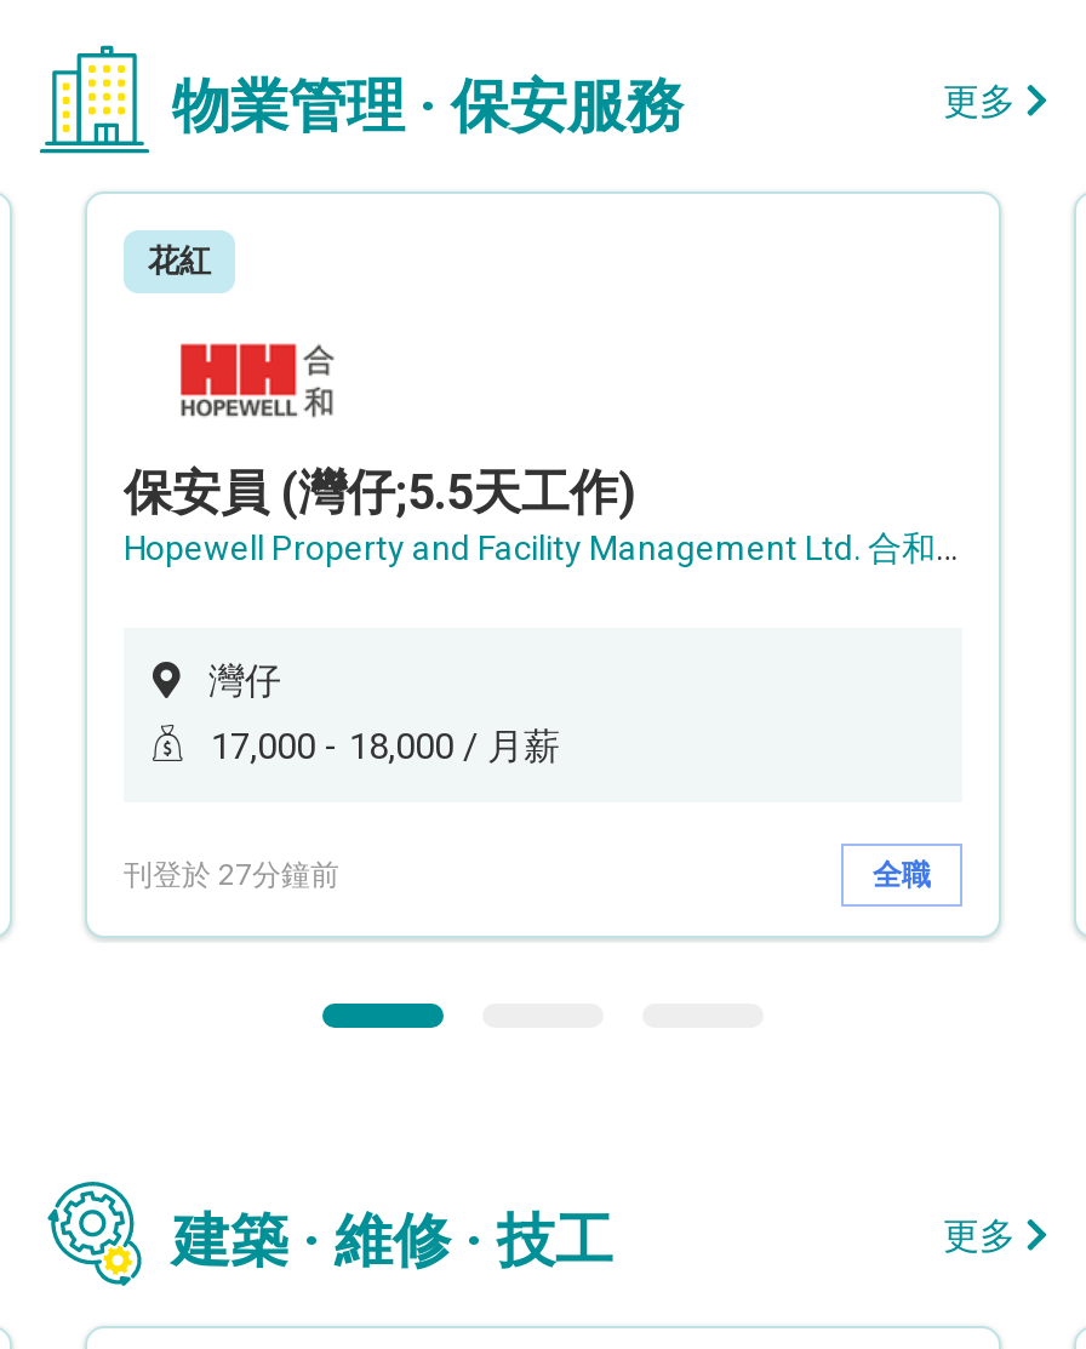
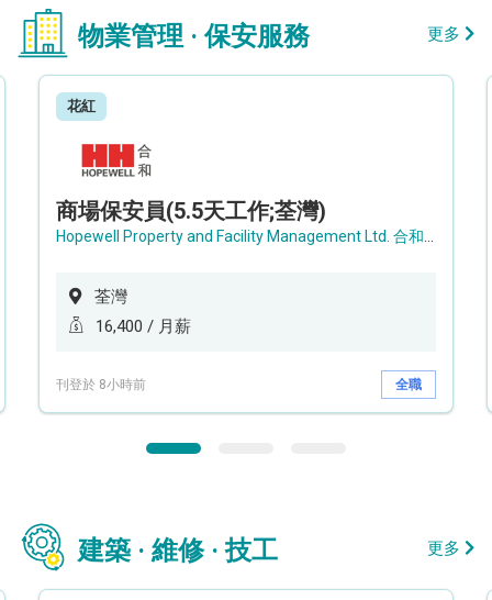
- 保安員 (灣仔;5.5天工作)
+ 商場保安員(5.5天工作;荃灣)

- 灣仔
+ 荃灣

- 17,000 - 18,000 / 月薪
+ 16,400 / 月薪

- 刊登於 27分鐘前
+ 刊登於 8小時前
